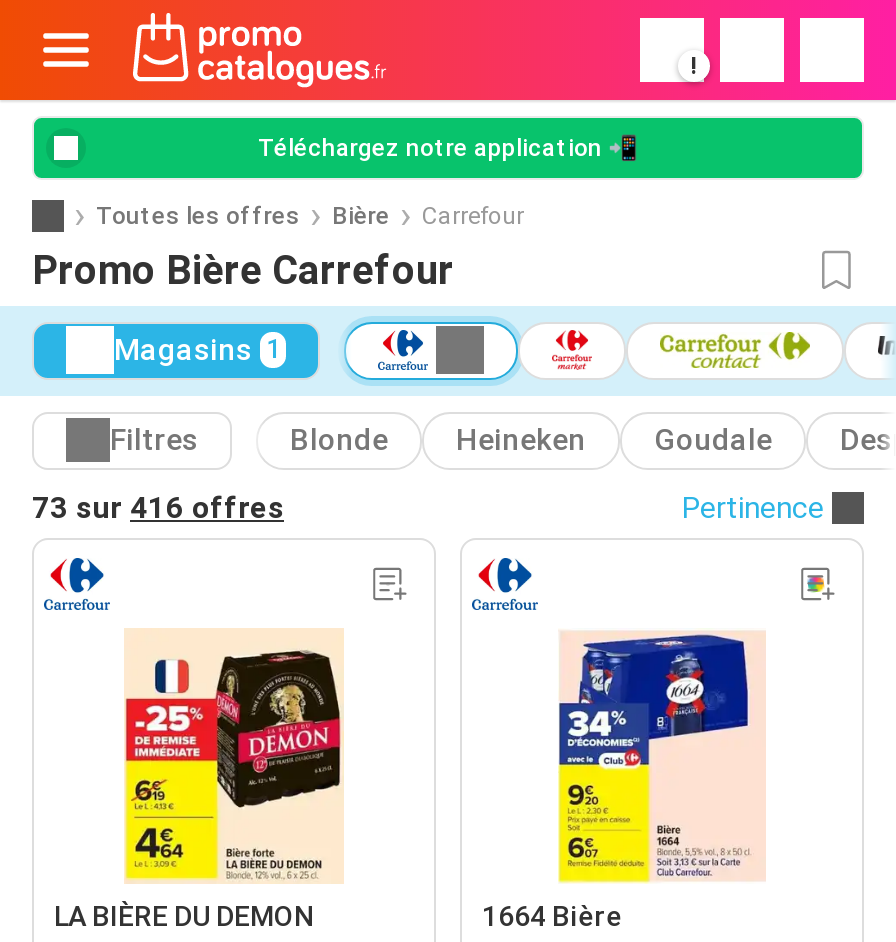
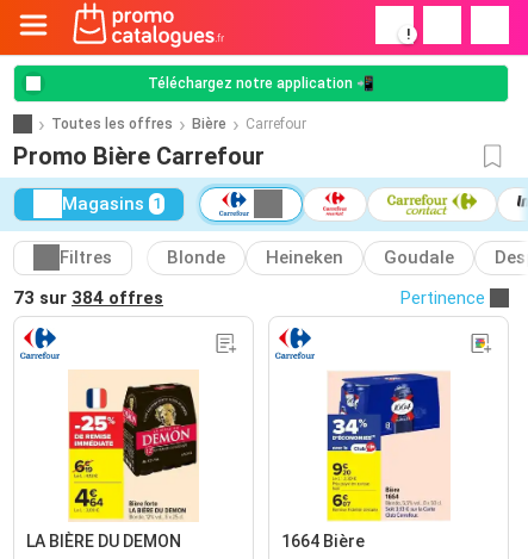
- 73 sur 416 offres
+ 73 sur 384 offres
